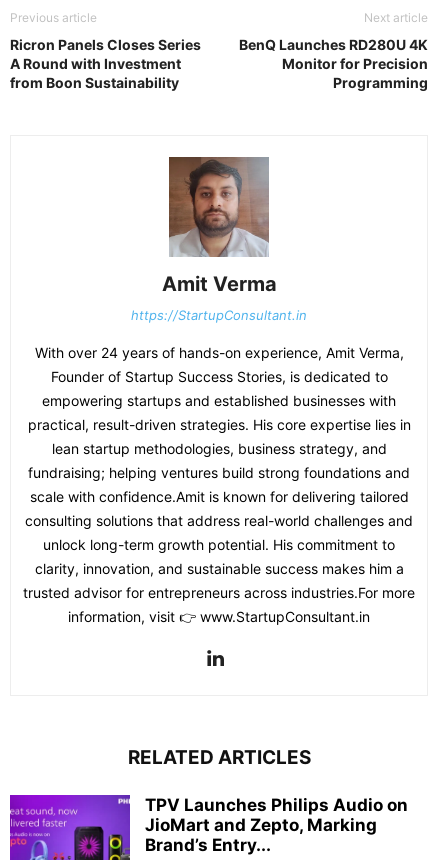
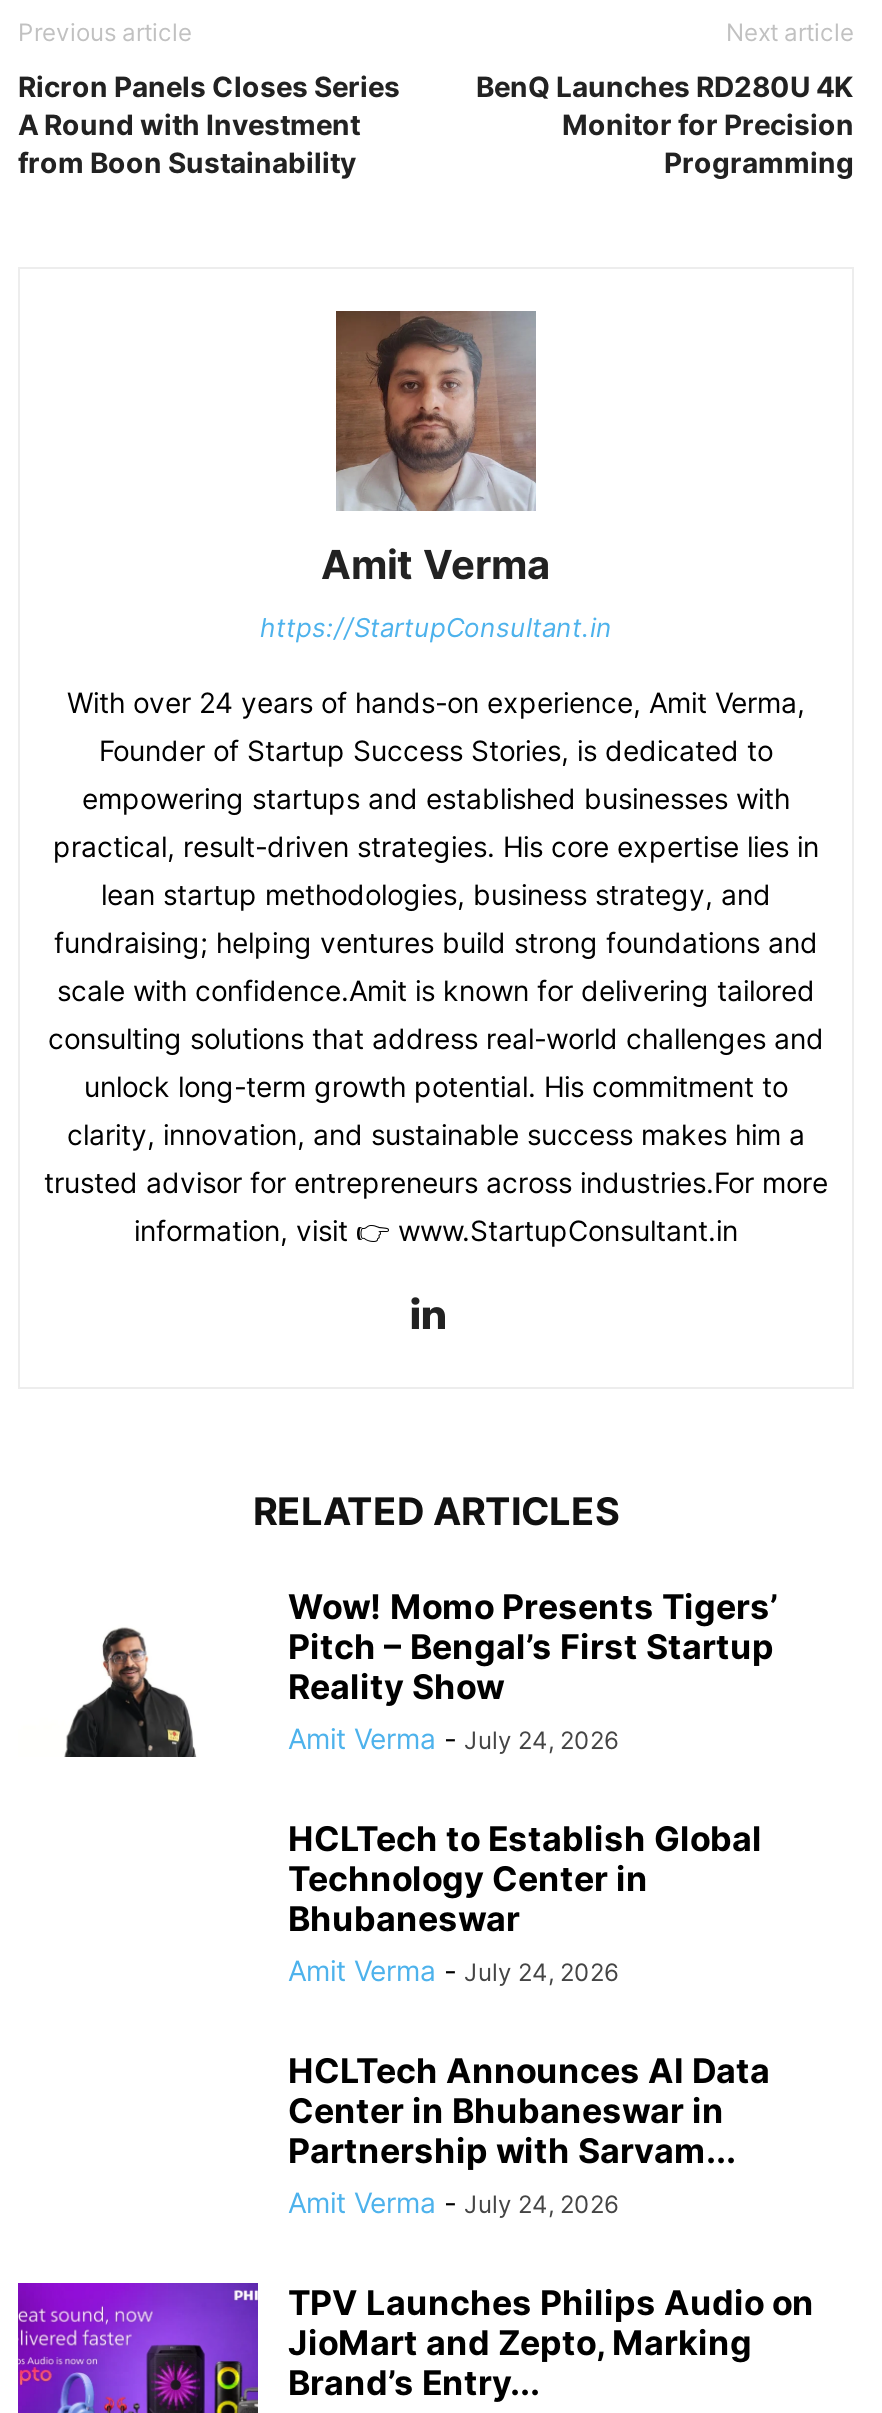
+ [image]

+ Wow! Momo Presents Tigers’
+ Pitch – Bengal’s First Startup
+ Reality Show
+ Amit Verma - July 24, 2026
+ HCLTech to Establish Global
+ Technology Center in
+ Bhubaneswar
+ Amit Verma - July 24, 2026
+ HCLTech Announces AI Data
+ Center in Bhubaneswar in
+ Partnership with Sarvam...
+ Amit Verma - July 24, 2026
